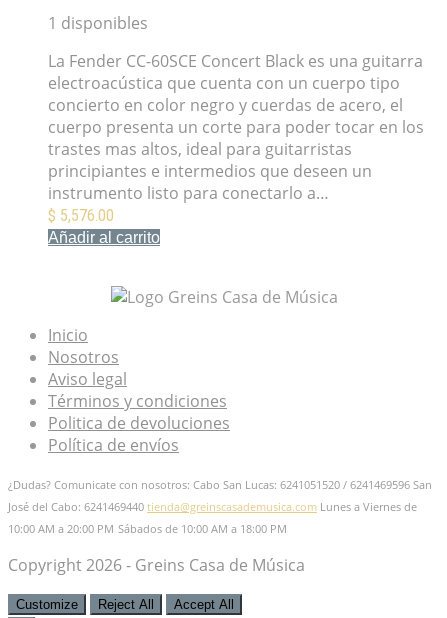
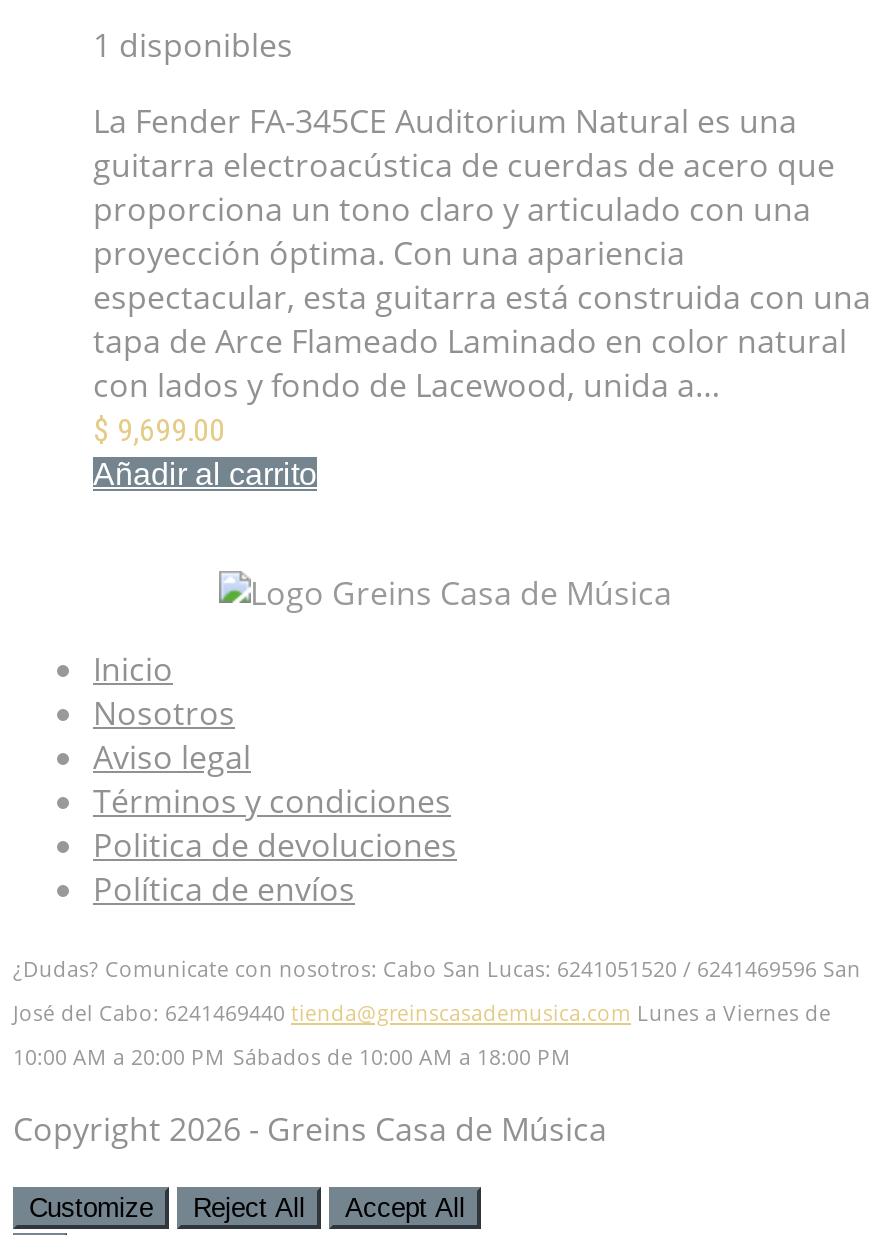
- La Fender CC-60SCE Concert Black es una guitarra
- electroacústica que cuenta con un cuerpo tipo
- concierto en color negro y cuerdas de acero, el
- cuerpo presenta un corte para poder tocar en los
- trastes mas altos, ideal para guitarristas
- principiantes e intermedios que deseen un
- instrumento listo para conectarlo a…
- $5,576.00
+ La Fender FA-345CE Auditorium Natural es una
+ guitarra electroacústica de cuerdas de acero que
+ proporciona un tono claro y articulado con una
+ proyección óptima. Con una apariencia
+ espectacular, esta guitarra está construida con una
+ tapa de Arce Flameado Laminado en color natural
+ con lados y fondo de Lacewood, unida a…
+ $9,699.00
